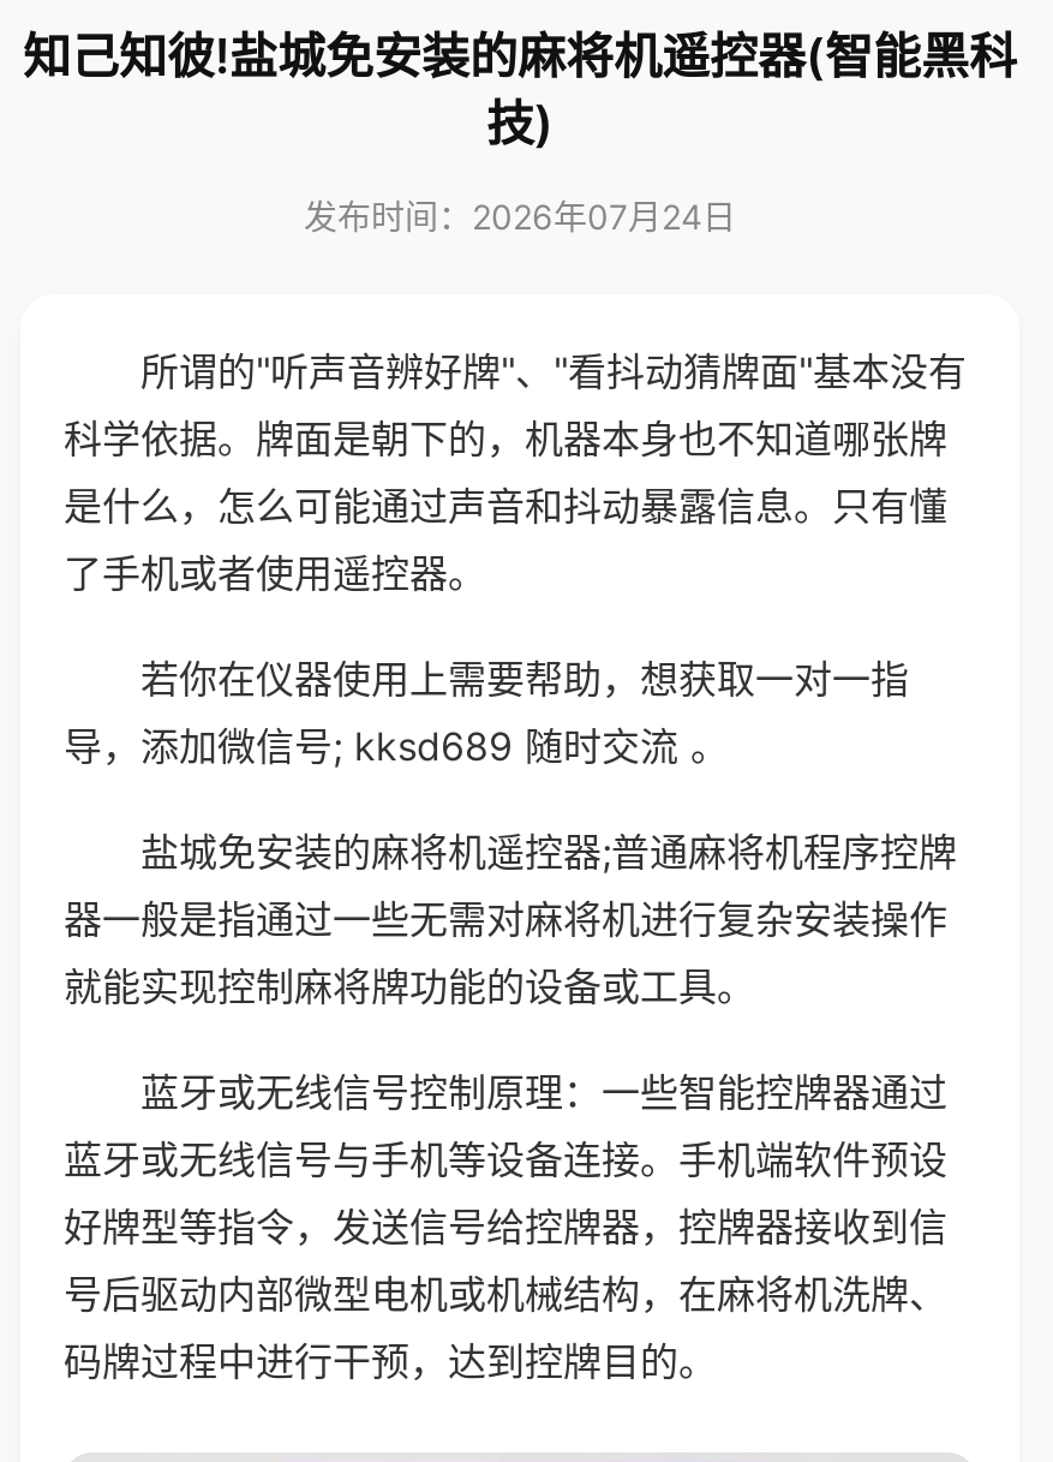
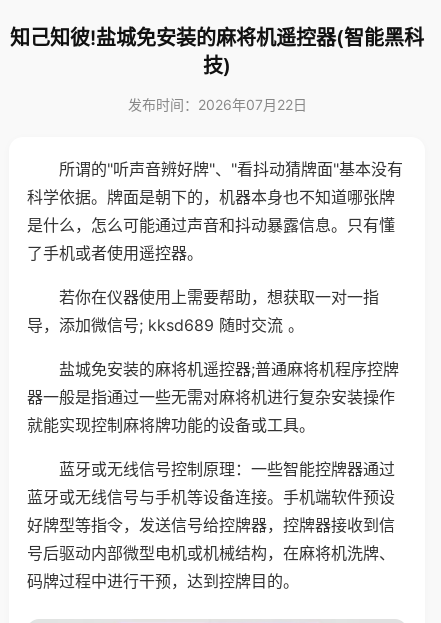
- 发布时间：2026年07月24日
+ 发布时间：2026年07月22日
